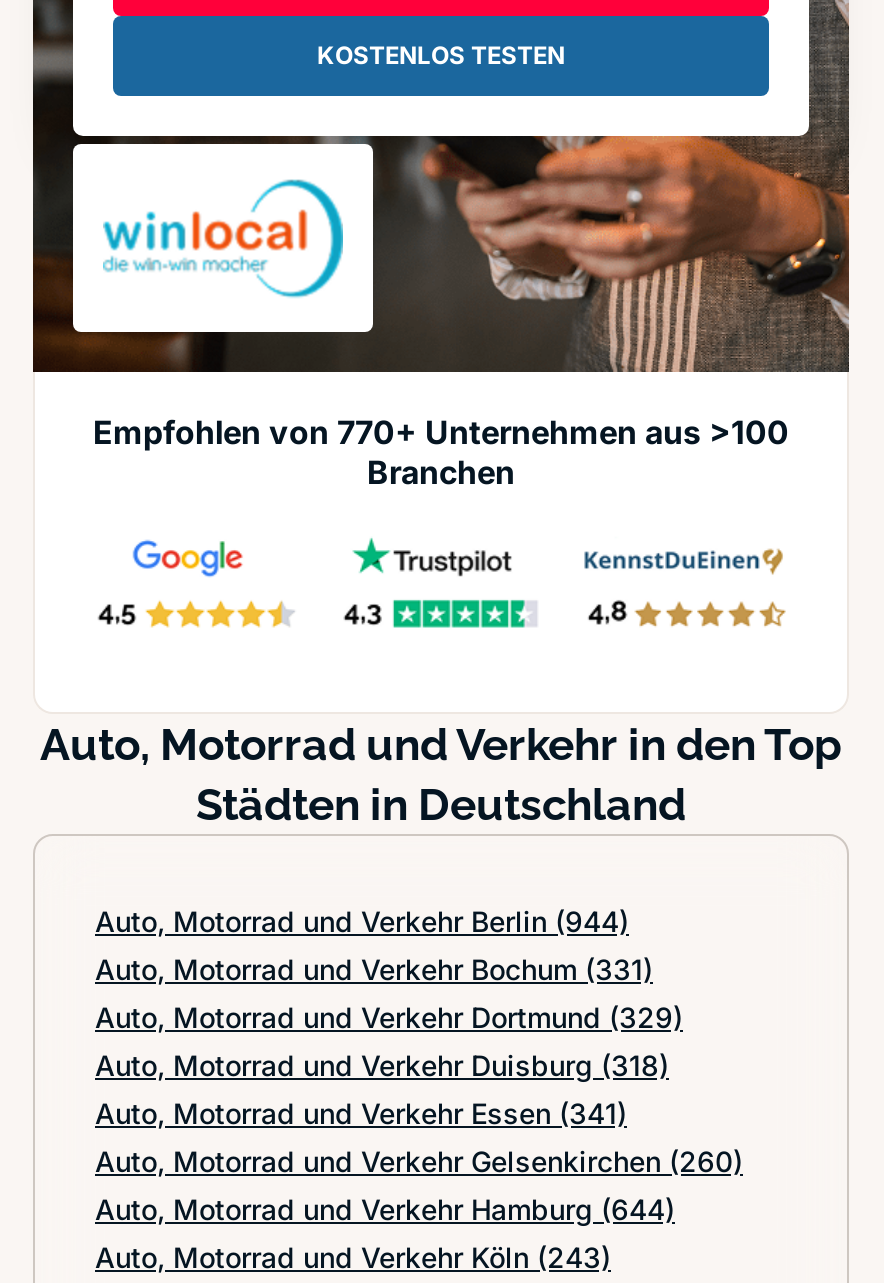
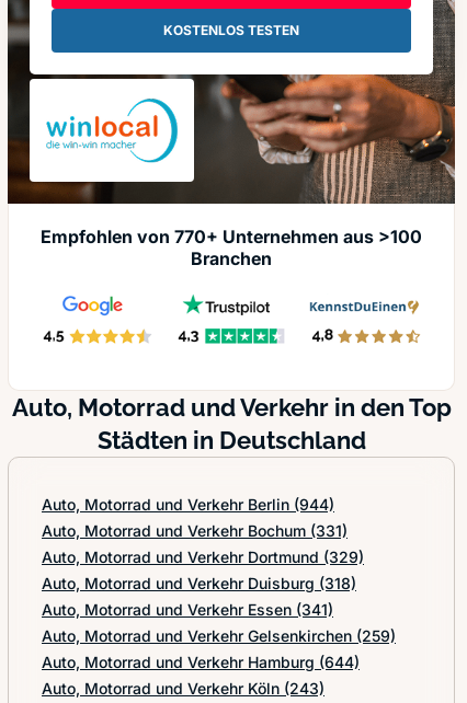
- Auto, Motorrad und Verkehr Gelsenkirchen (260)
+ Auto, Motorrad und Verkehr Gelsenkirchen (259)
